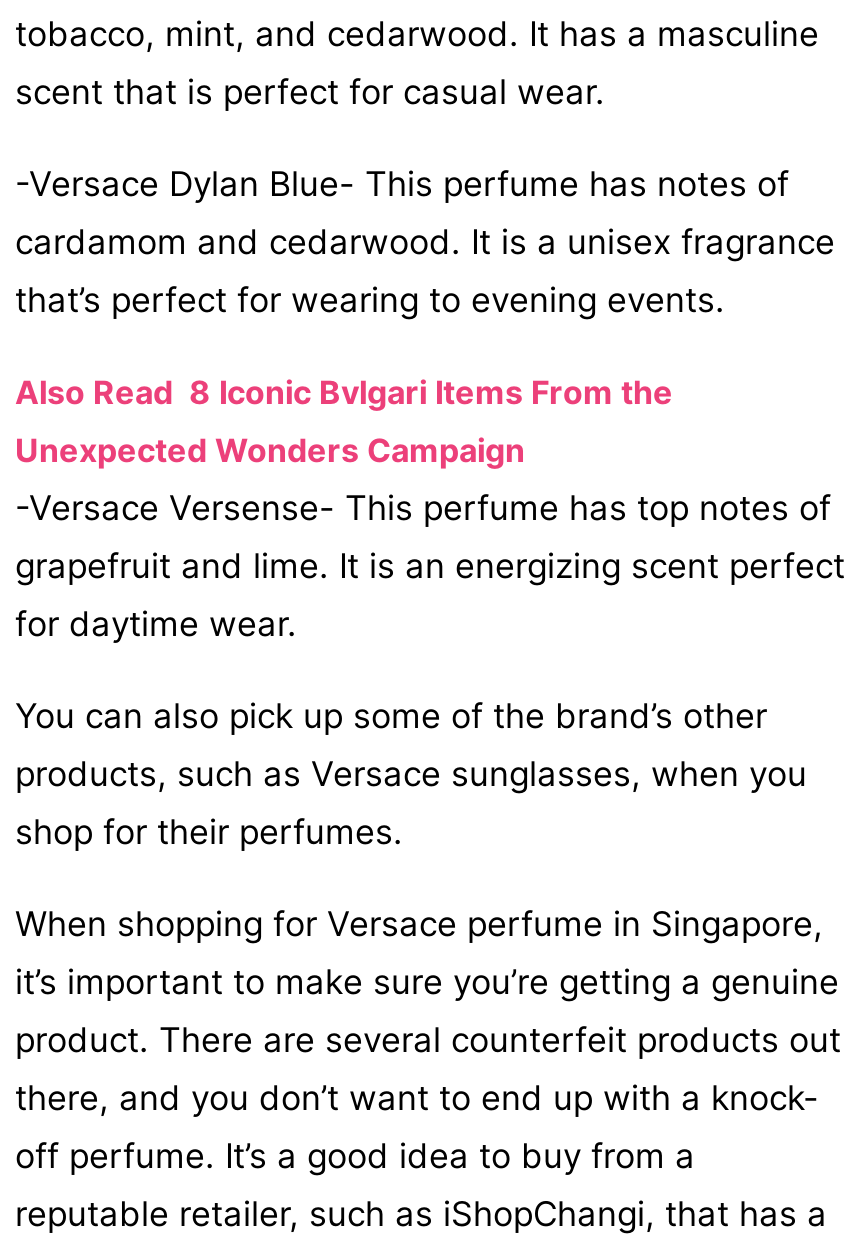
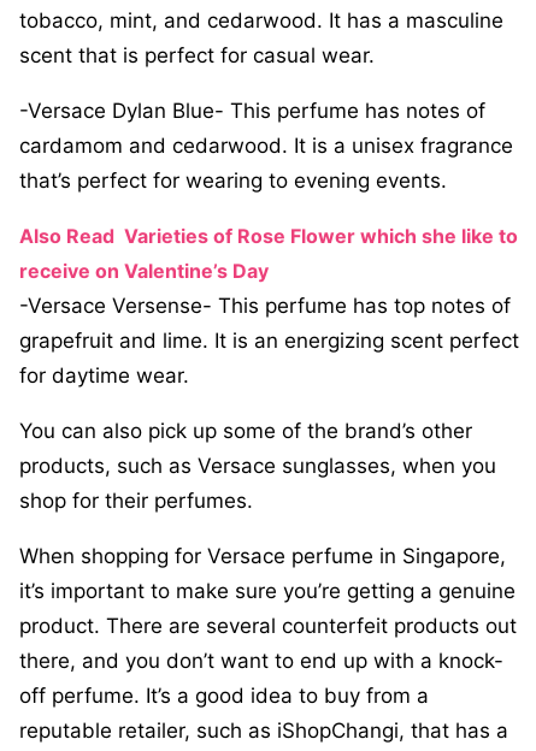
- Also Read 8 Iconic Bvlgari Items From the
- Unexpected Wonders Campaign
+ Also Read Varieties of Rose Flower which she like to
+ receive on Valentine’s Day
